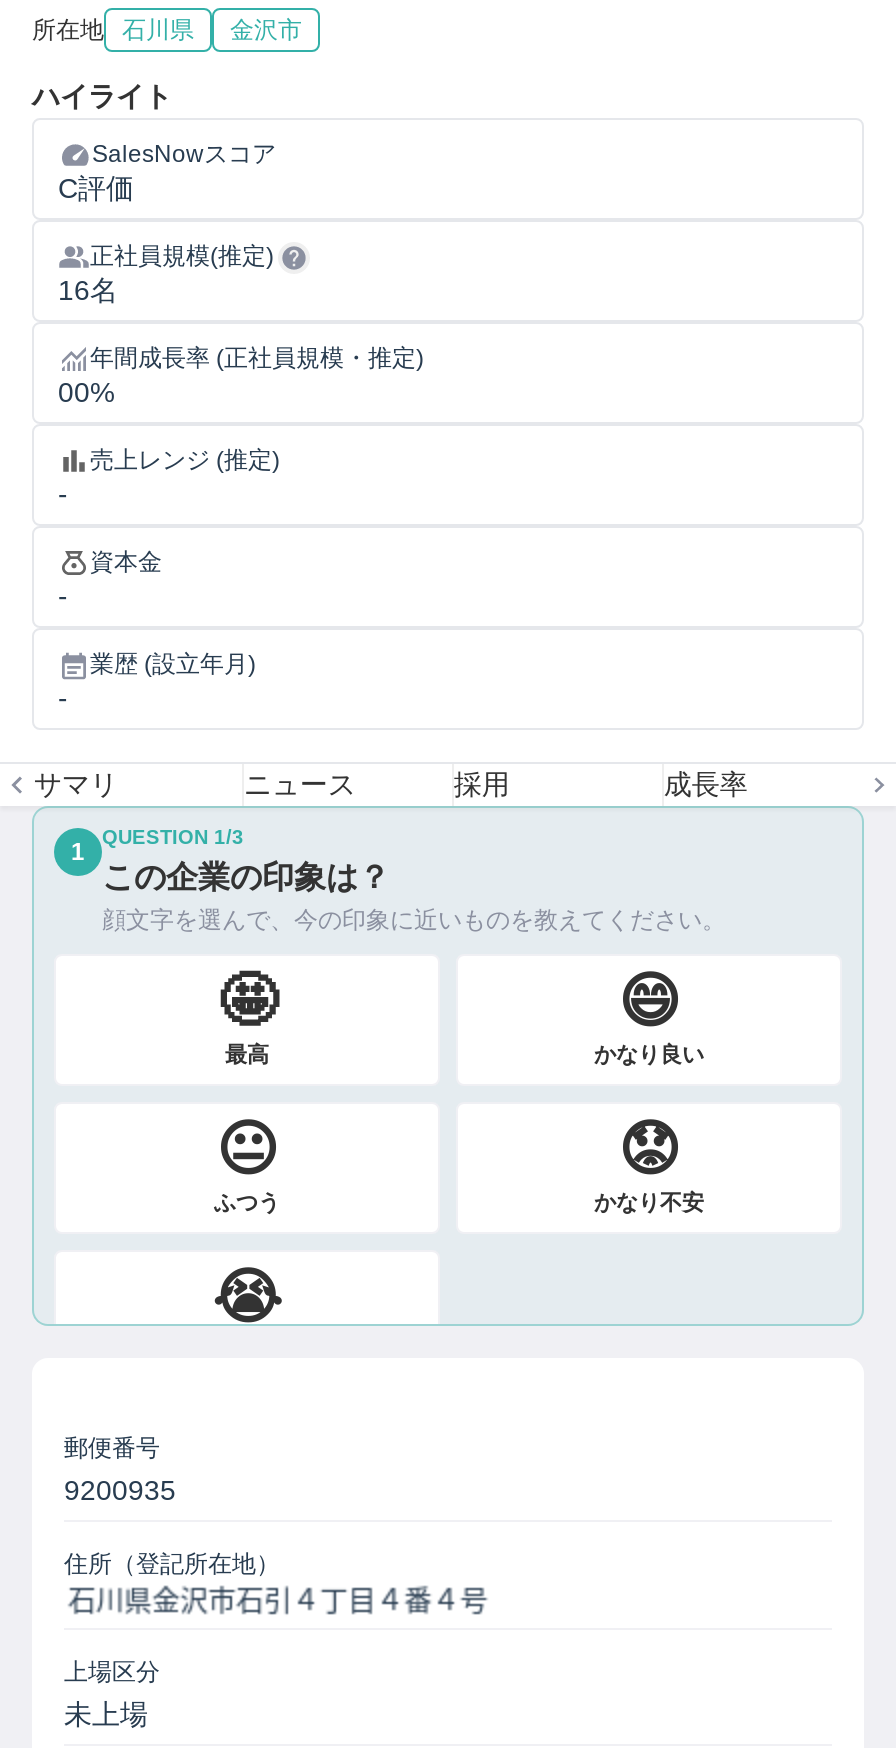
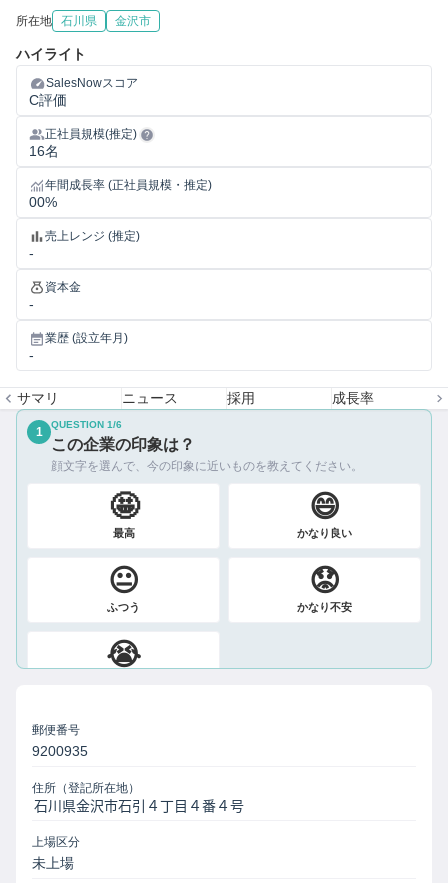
- QUESTION 1/3
+ QUESTION 1/6
